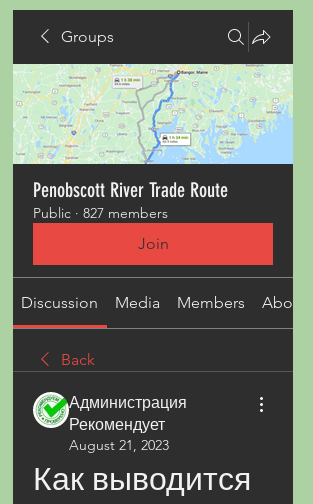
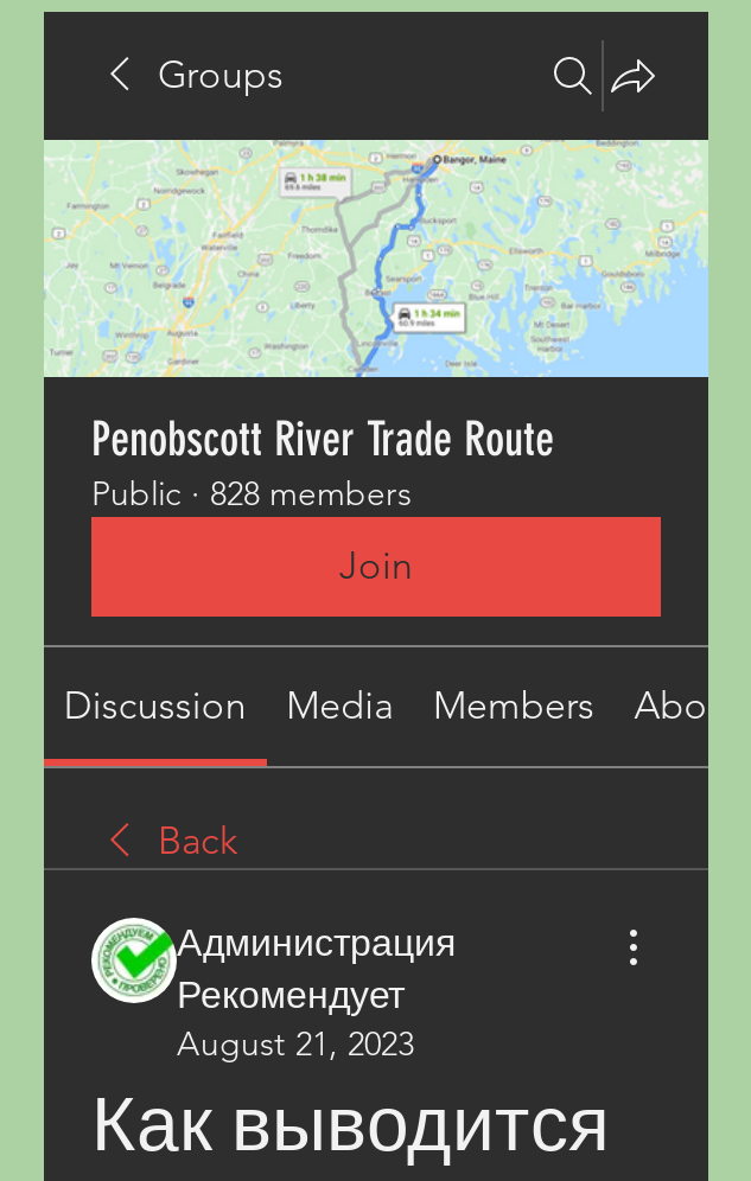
- Public · 827 members
+ Public · 828 members
